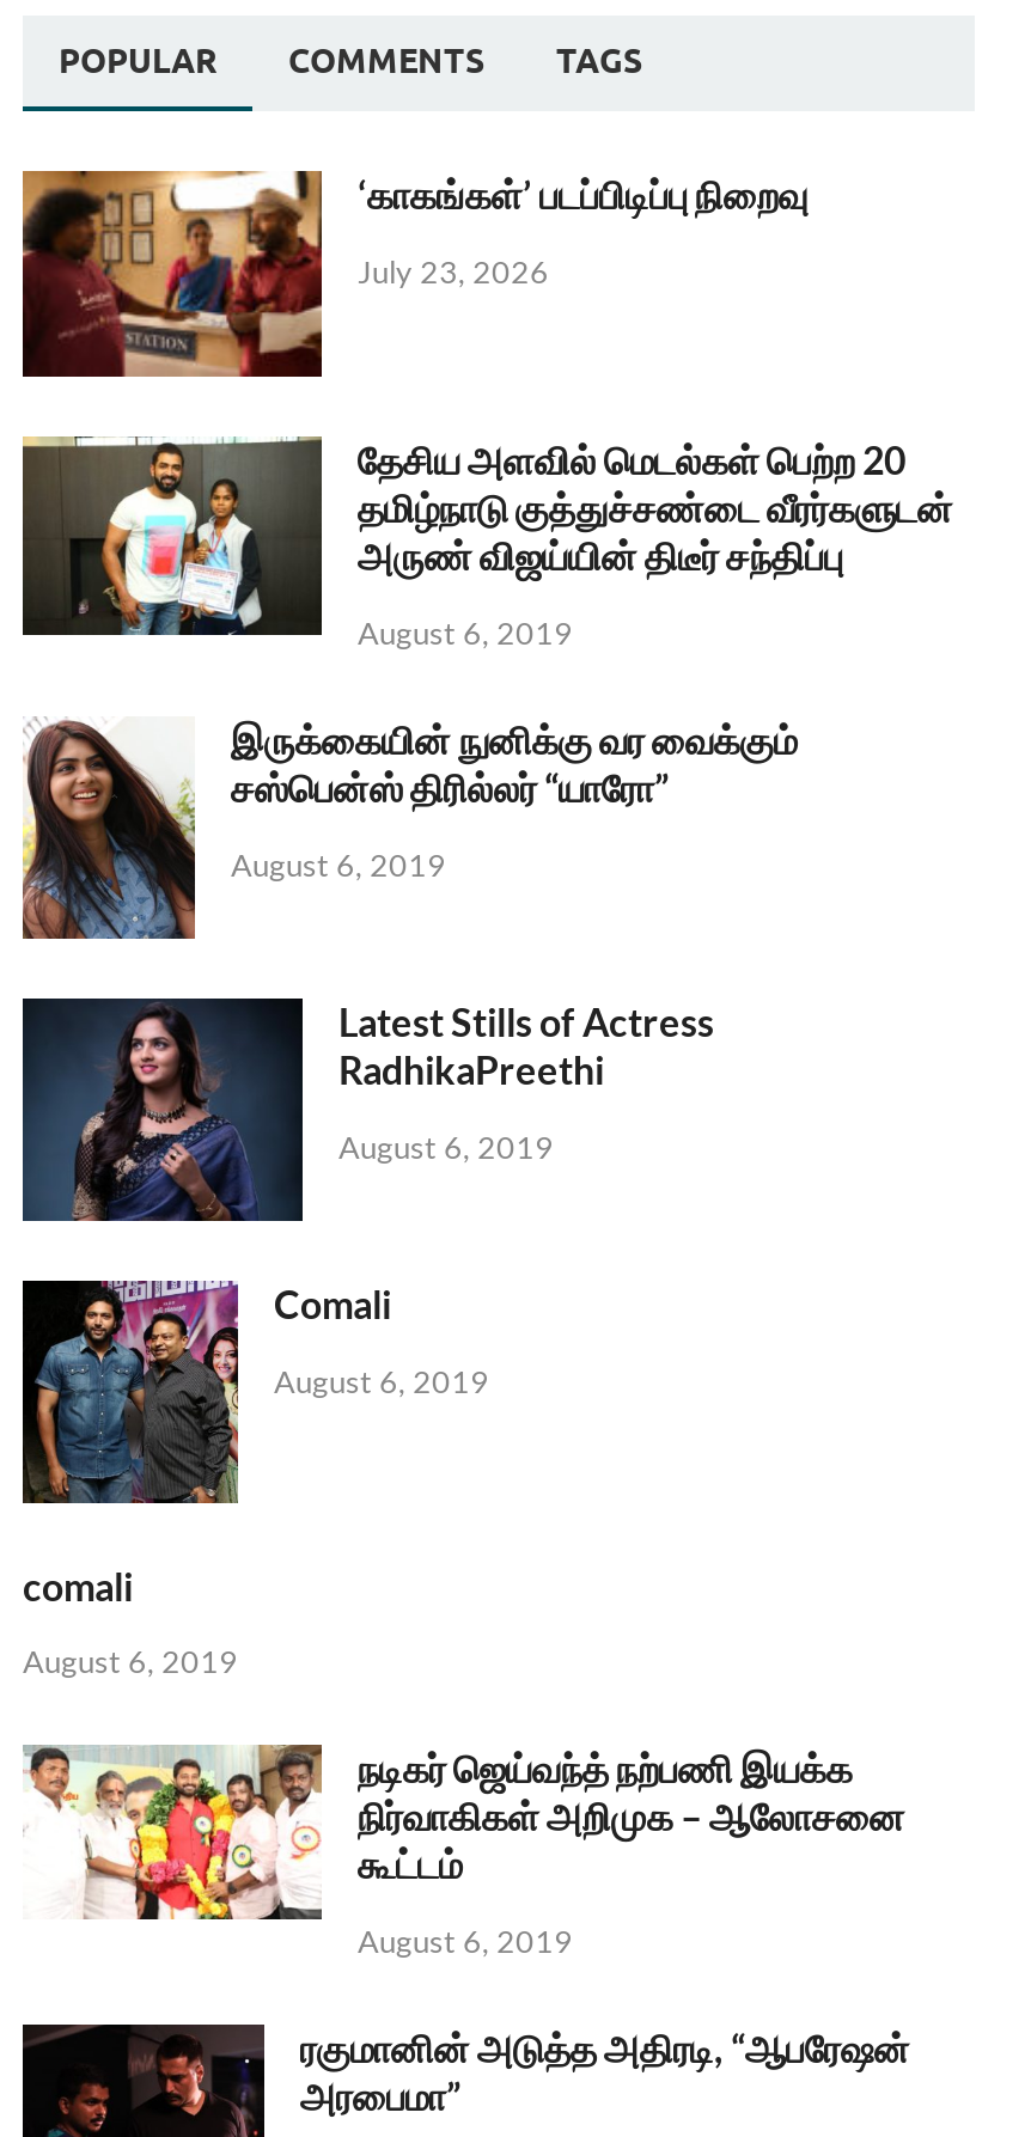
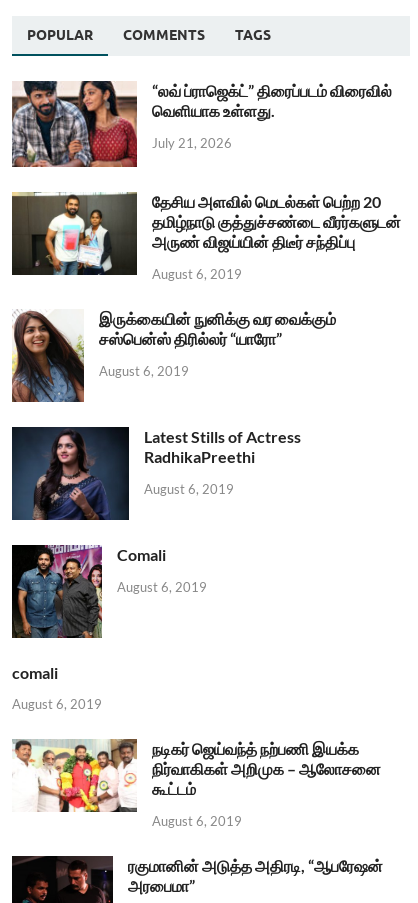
- [image]
- ‘காகங்கள்’ படப்பிடிப்பு நிறைவு
+ [image]
+ “லவ் ப்ராஜெக்ட்” திரைப்படம் விரைவில்
+ வெளியாக உள்ளது.

- July 23, 2026
+ July 21, 2026
